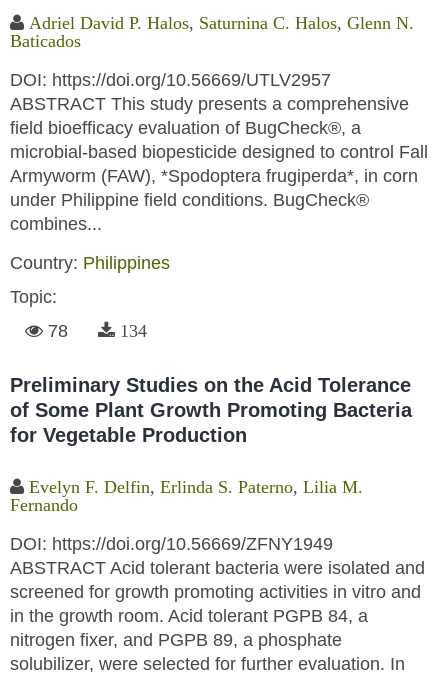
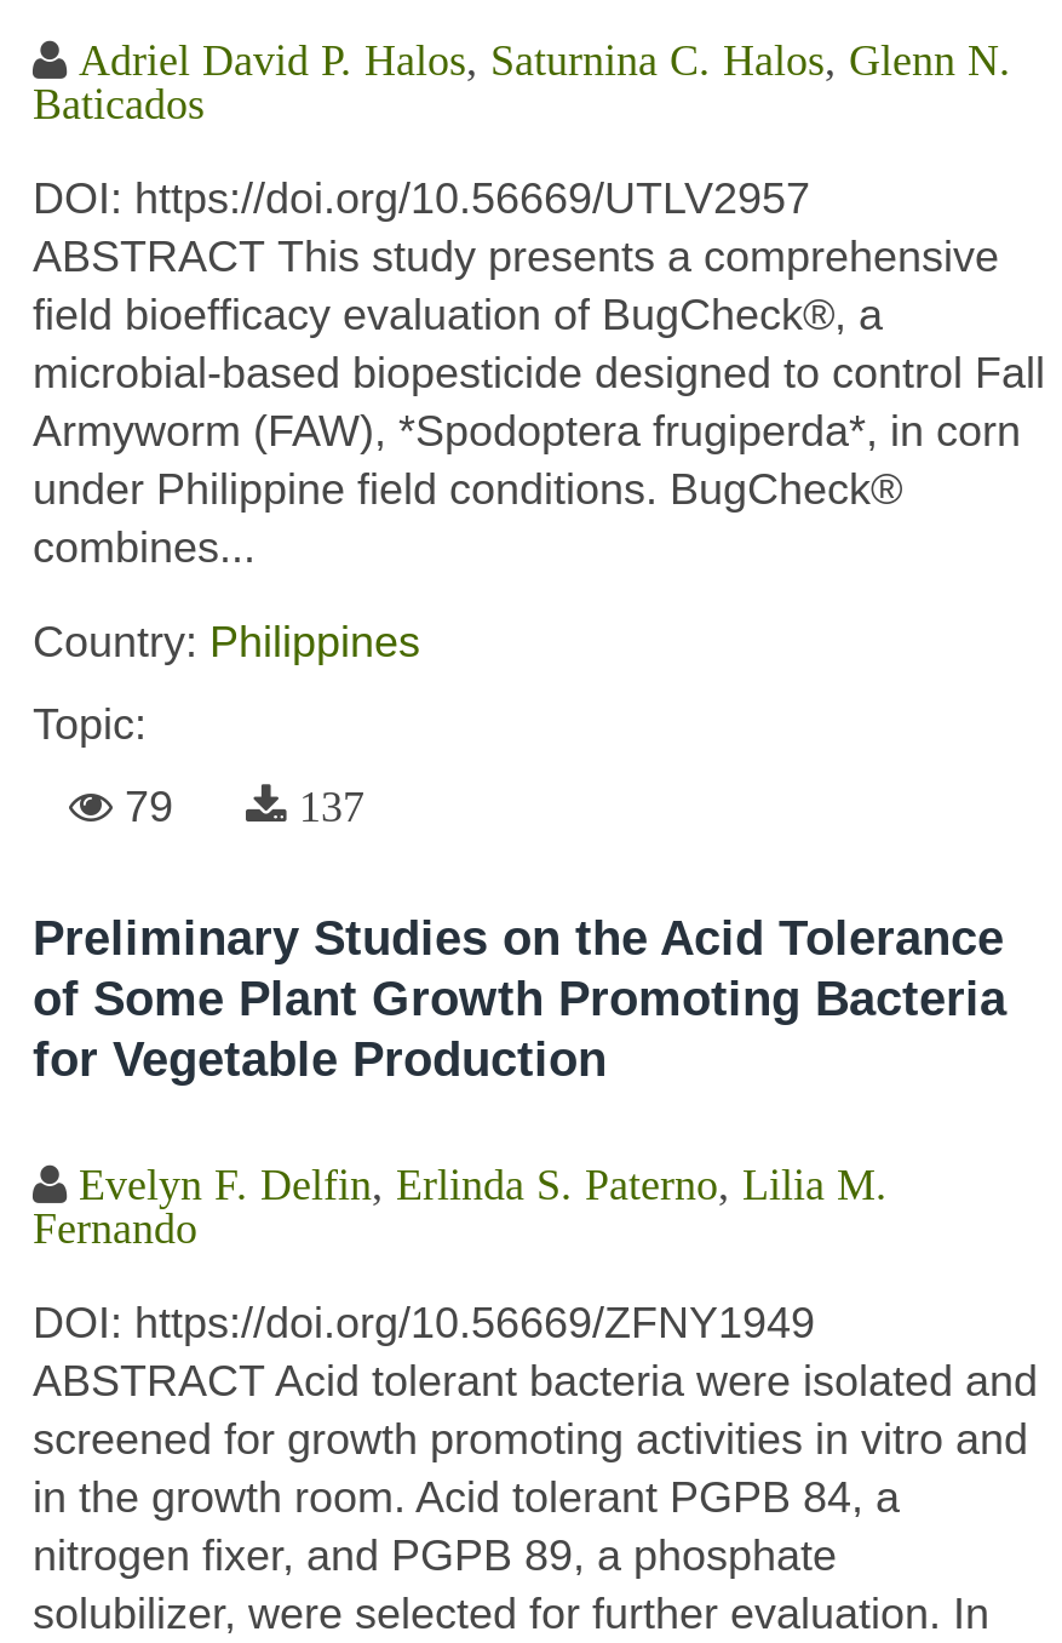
- 78
+ 79

- 134
+ 137
